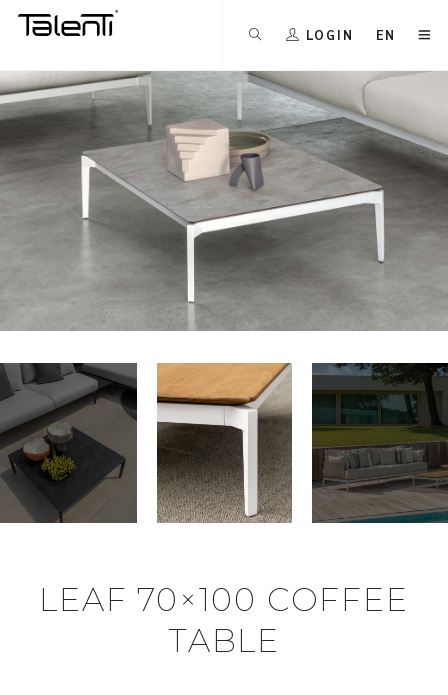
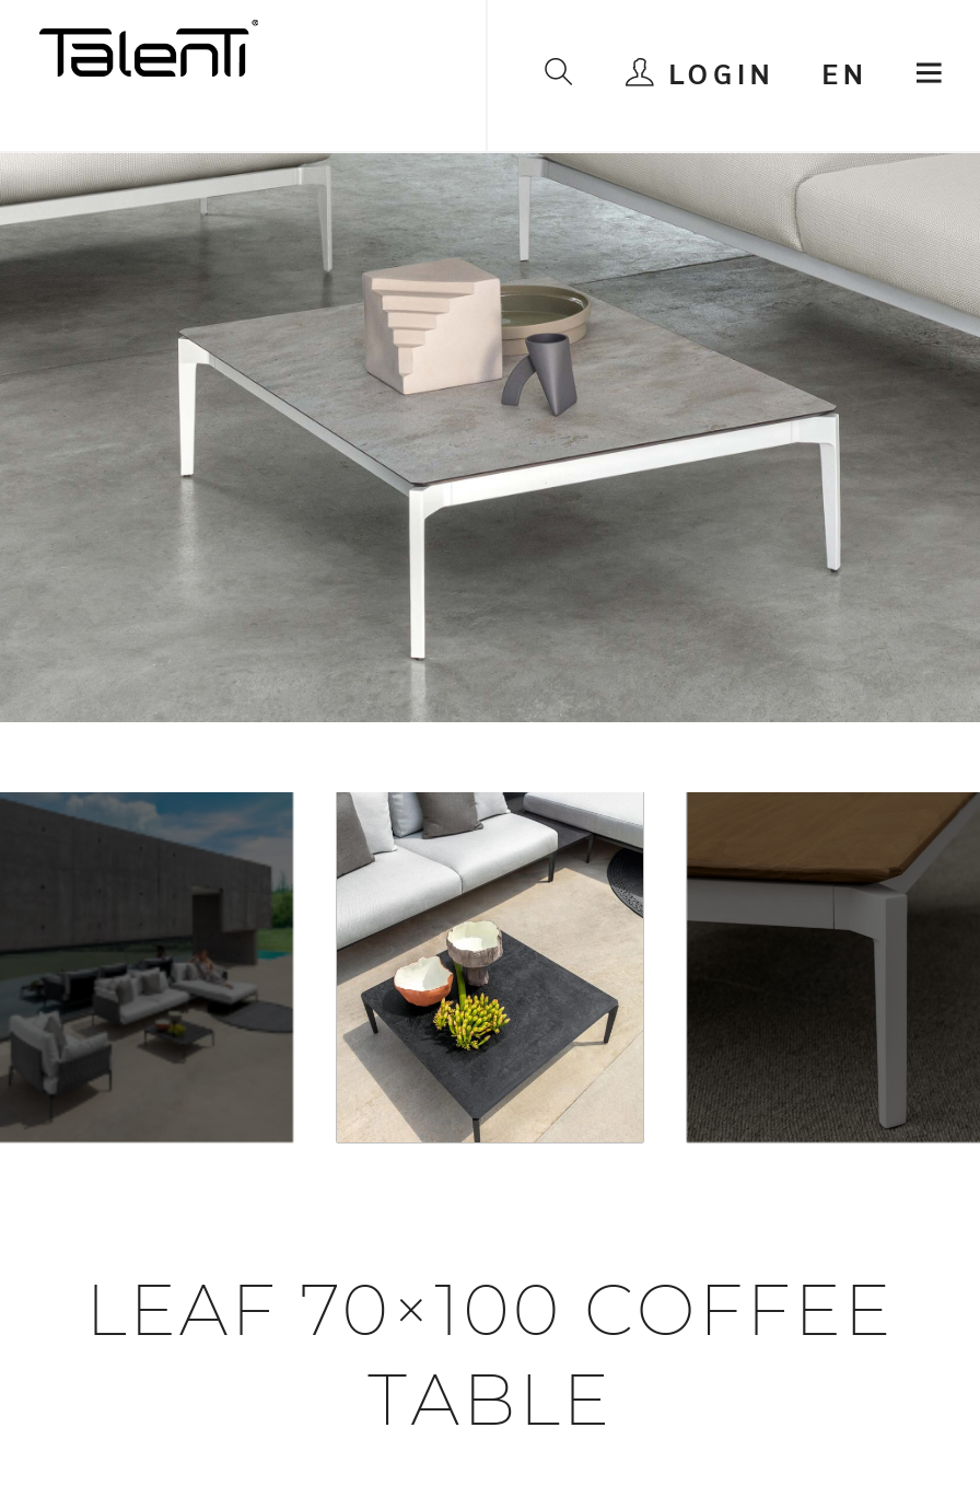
- [image]
+ [image]

- [image]
+ [image]

- [image]
+ [image]
